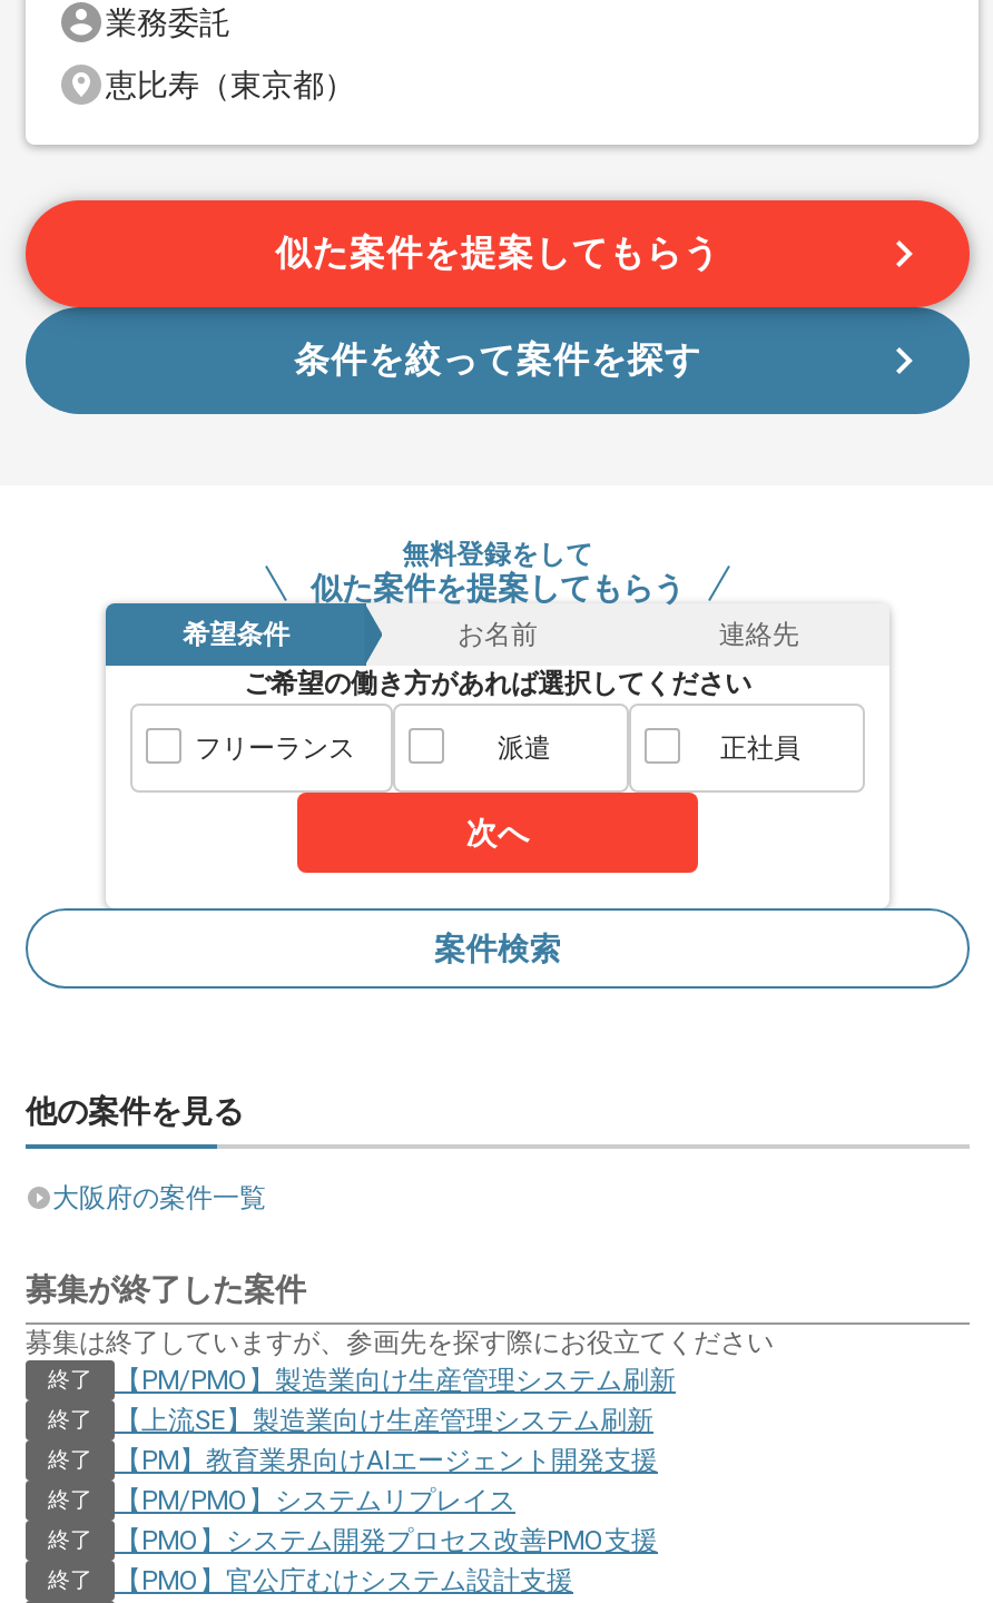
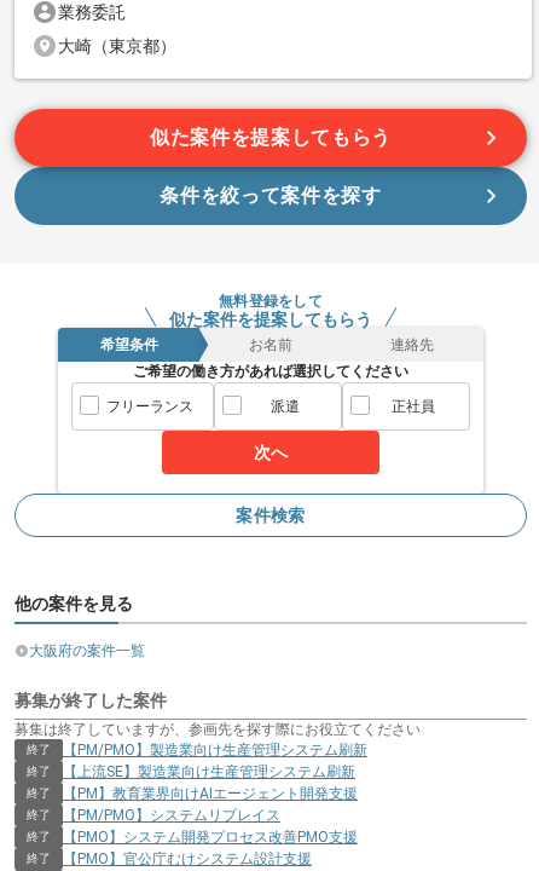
- 恵比寿（東京都）
+ 大崎（東京都）
